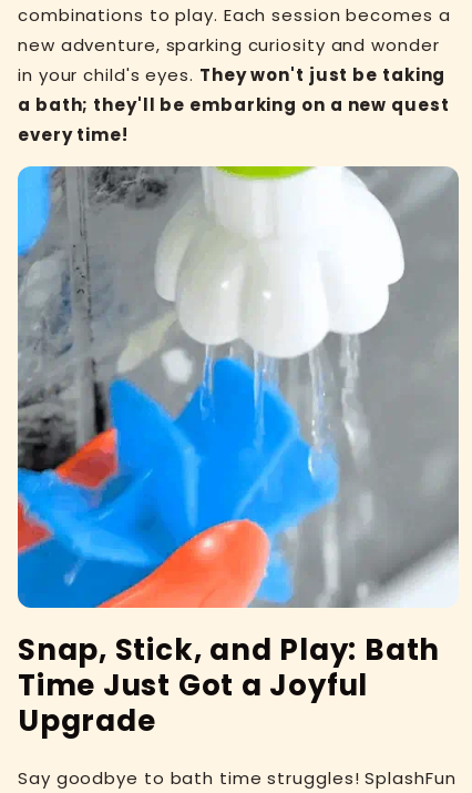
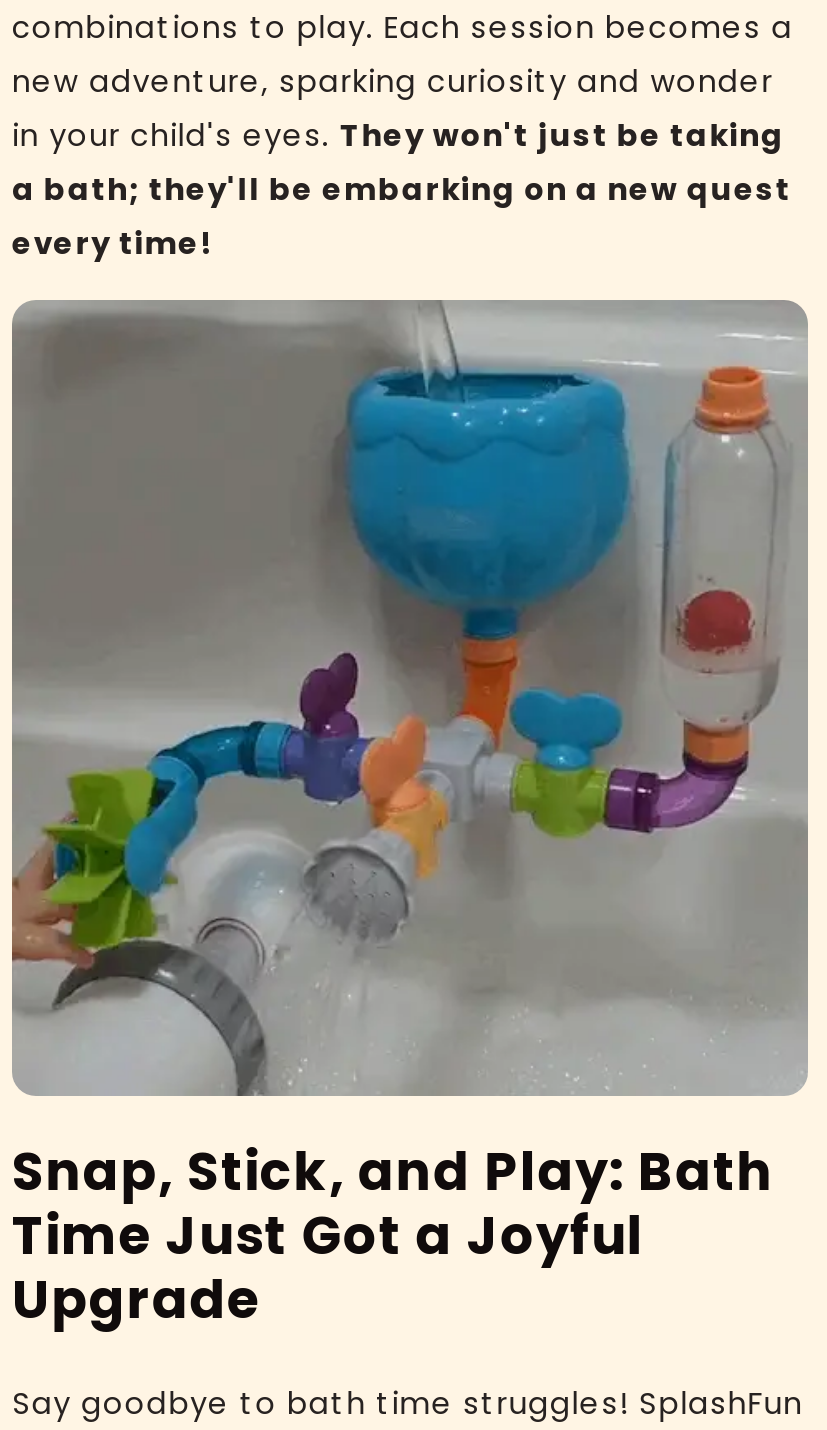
- [image]
+ [image]
